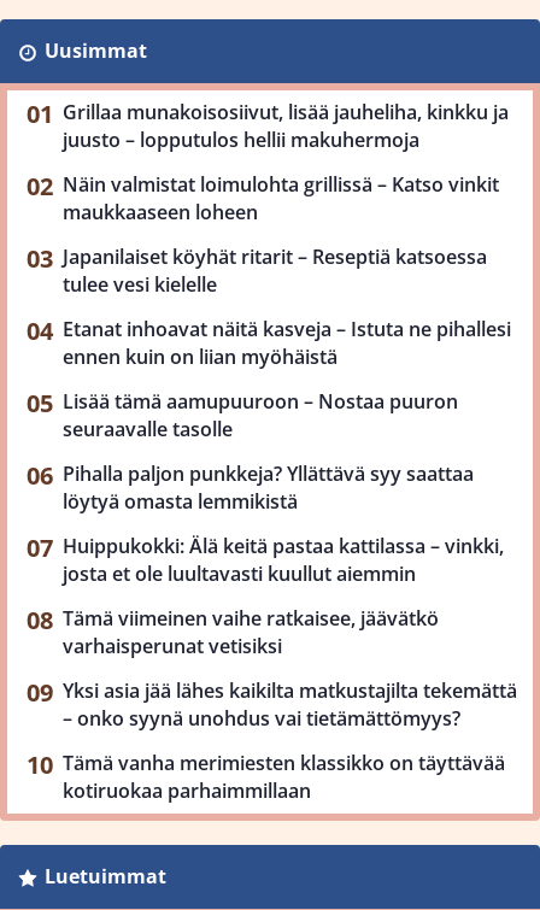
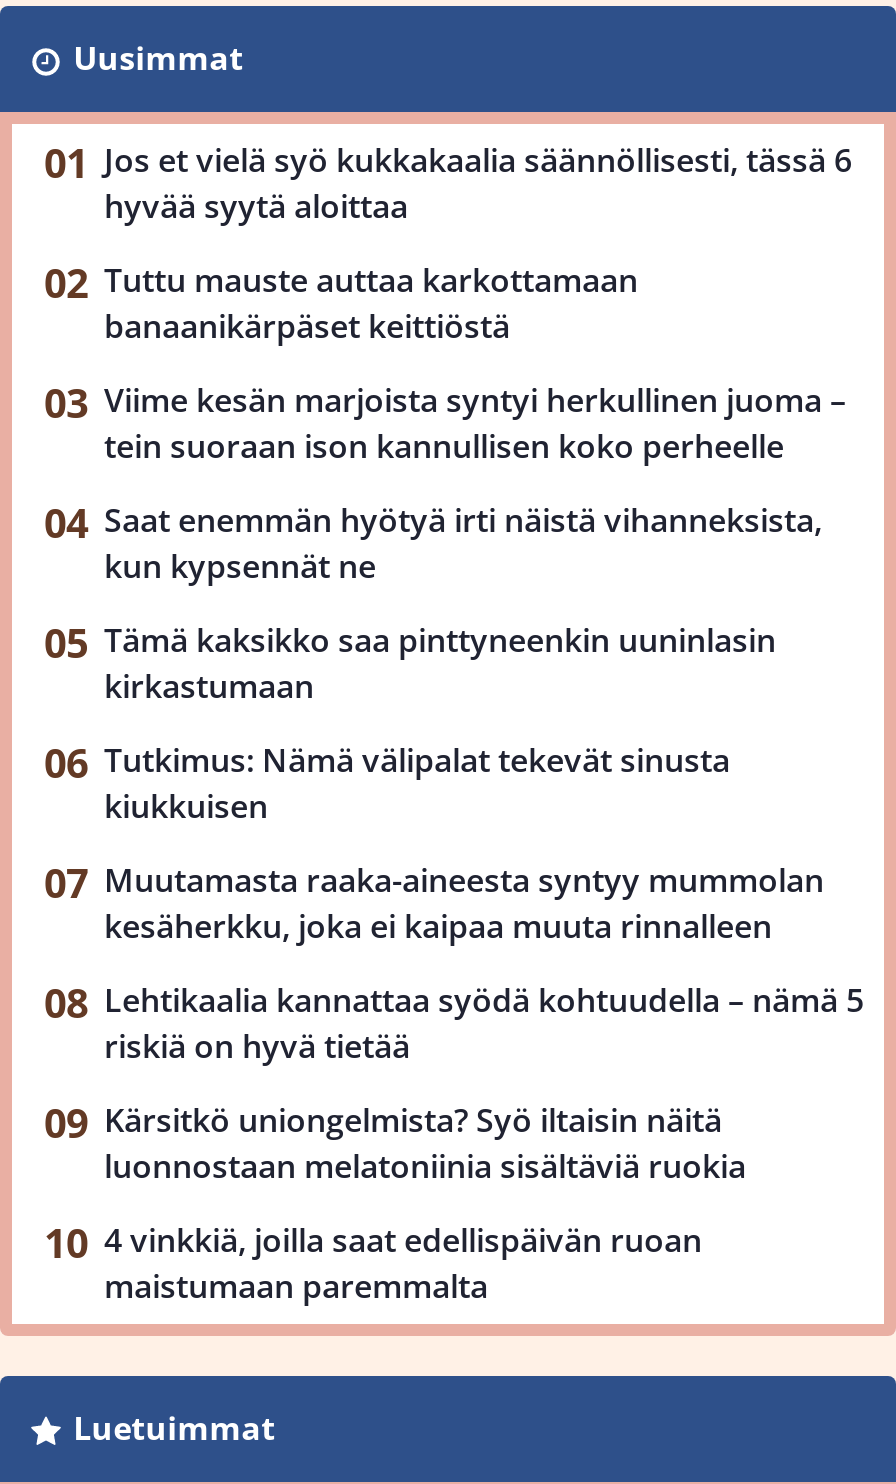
- Grillaa munakoisosiivut, lisää jauheliha, kinkku ja
- juusto – lopputulos hellii makuhermoja
+ Jos et vielä syö kukkakaalia säännöllisesti, tässä 6
+ hyvää syytä aloittaa

- Näin valmistat loimulohta grillissä – Katso vinkit
- maukkaaseen loheen
+ Tuttu mauste auttaa karkottamaan
+ banaanikärpäset keittiöstä

- Japanilaiset köyhät ritarit – Reseptiä katsoessa
- tulee vesi kielelle
+ Viime kesän marjoista syntyi herkullinen juoma –
+ tein suoraan ison kannullisen koko perheelle

- Etanat inhoavat näitä kasveja – Istuta ne pihallesi
- ennen kuin on liian myöhäistä
+ Saat enemmän hyötyä irti näistä vihanneksista,
+ kun kypsennät ne

- Lisää tämä aamupuuroon – Nostaa puuron
- seuraavalle tasolle
+ Tämä kaksikko saa pinttyneenkin uuninlasin
+ kirkastumaan

- Pihalla paljon punkkeja? Yllättävä syy saattaa
- löytyä omasta lemmikistä
+ Tutkimus: Nämä välipalat tekevät sinusta
+ kiukkuisen

- Huippukokki: Älä keitä pastaa kattilassa – vinkki,
- josta et ole luultavasti kuullut aiemmin
+ Muutamasta raaka-aineesta syntyy mummolan
+ kesäherkku, joka ei kaipaa muuta rinnalleen

- Tämä viimeinen vaihe ratkaisee, jäävätkö
- varhaisperunat vetisiksi
+ Lehtikaalia kannattaa syödä kohtuudella – nämä 5
+ riskiä on hyvä tietää

- Yksi asia jää lähes kaikilta matkustajilta tekemättä
- – onko syynä unohdus vai tietämättömyys?
+ Kärsitkö uniongelmista? Syö iltaisin näitä
+ luonnostaan melatoniinia sisältäviä ruokia

- Tämä vanha merimiesten klassikko on täyttävää
- kotiruokaa parhaimmillaan
+ 4 vinkkiä, joilla saat edellispäivän ruoan
+ maistumaan paremmalta
